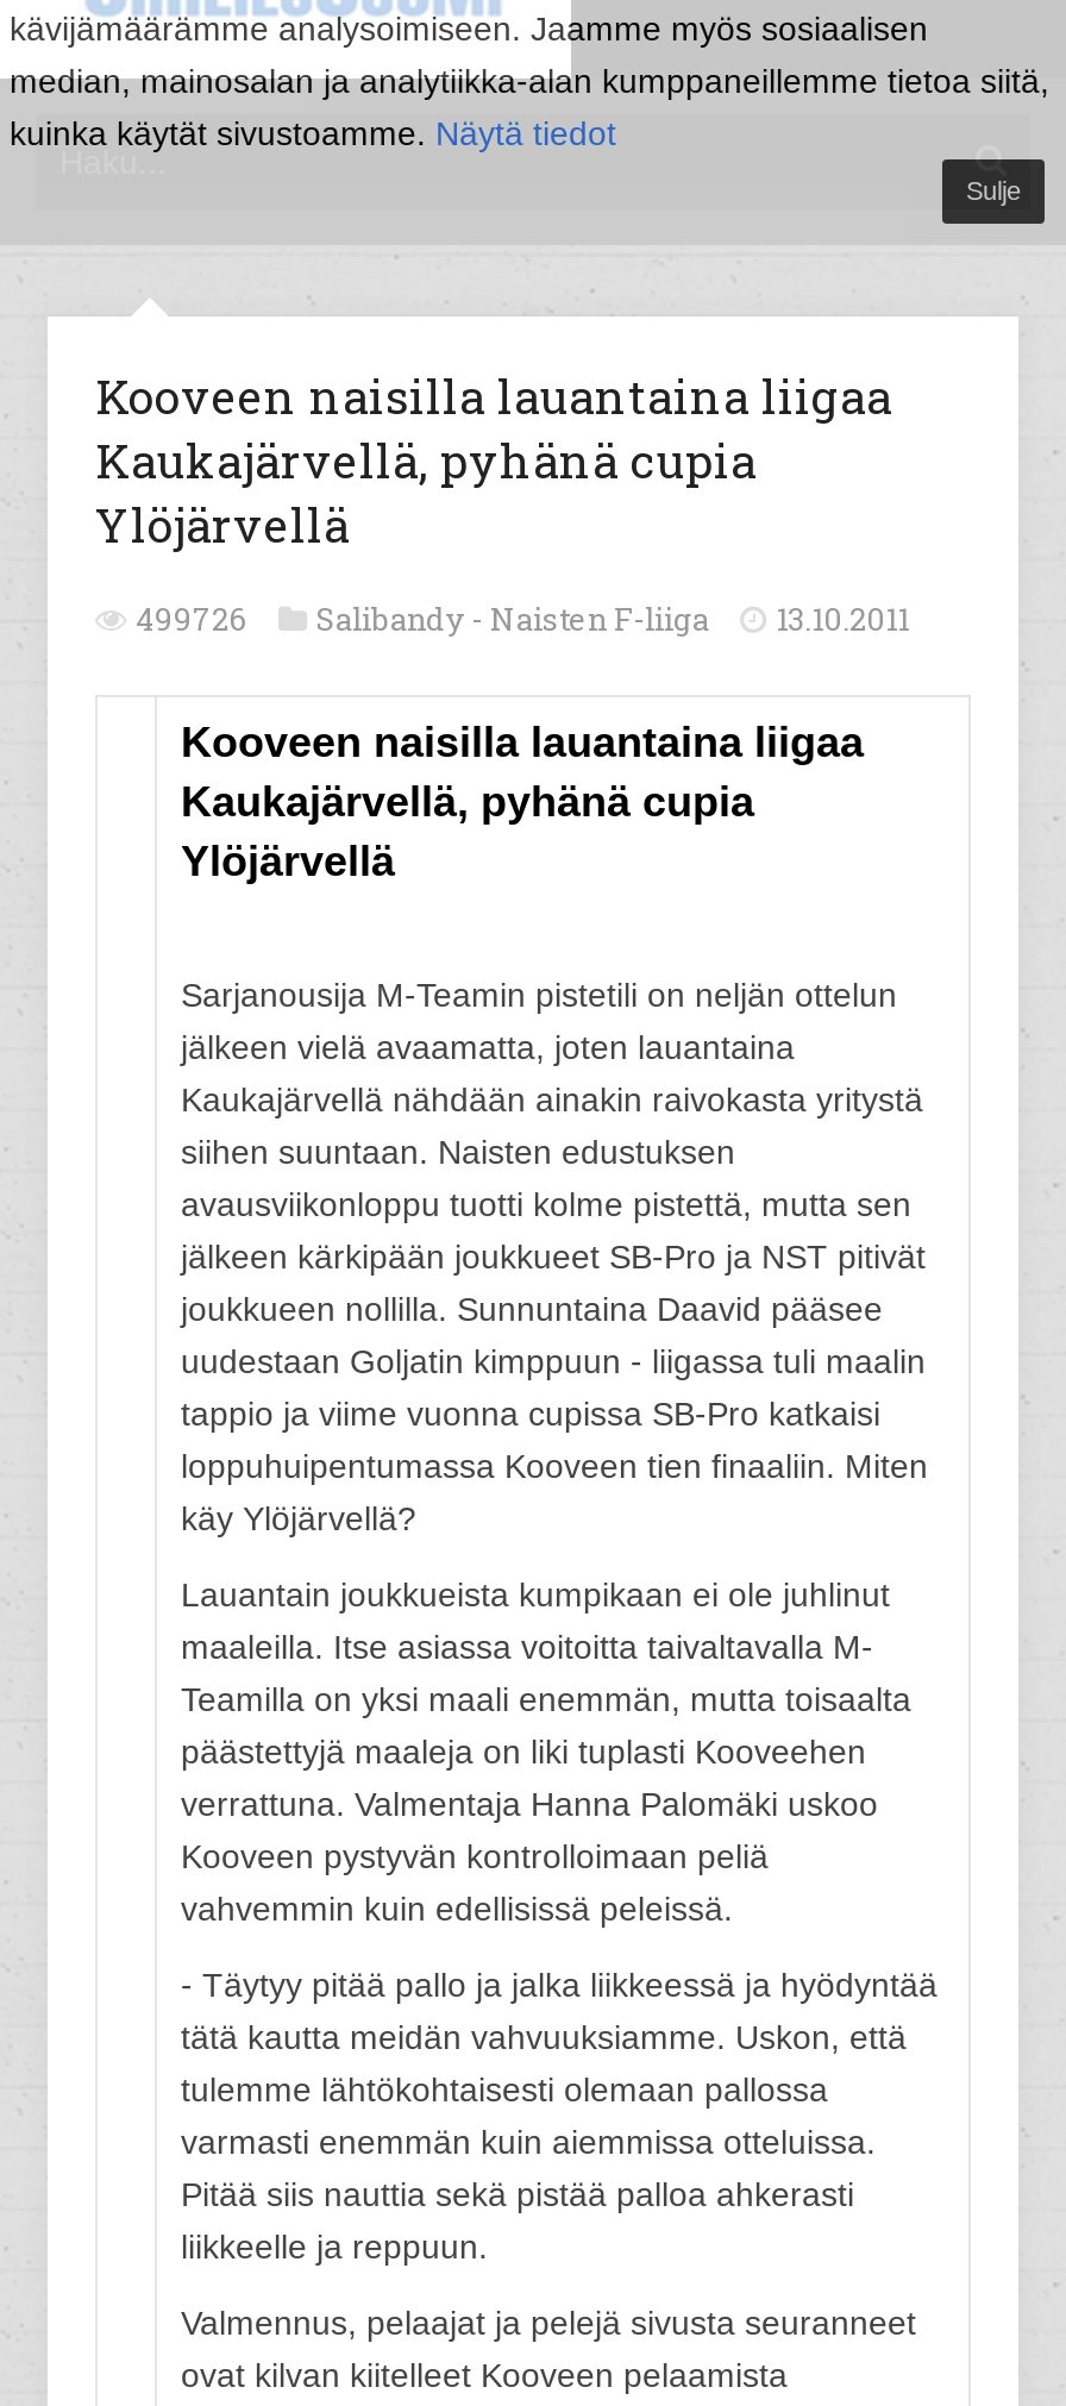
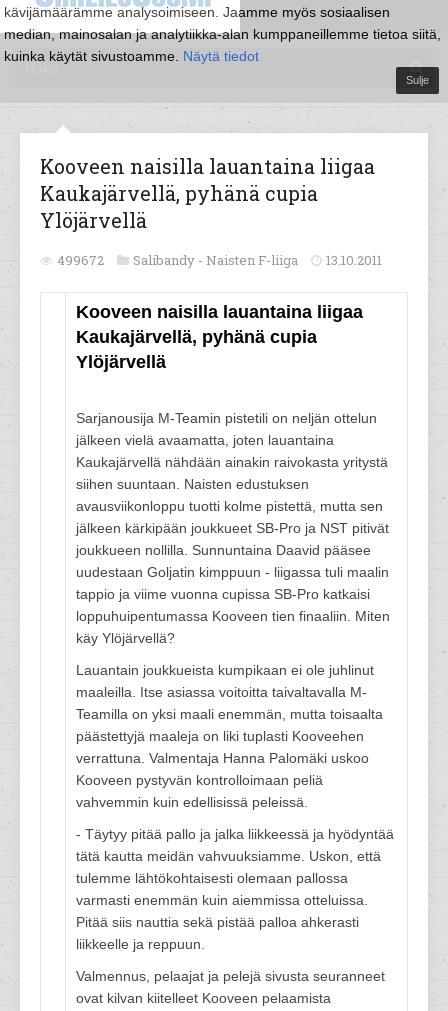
- 499726 Salibandy - Naisten F-liiga 13.10.2011
+ 499672 Salibandy - Naisten F-liiga 13.10.2011
